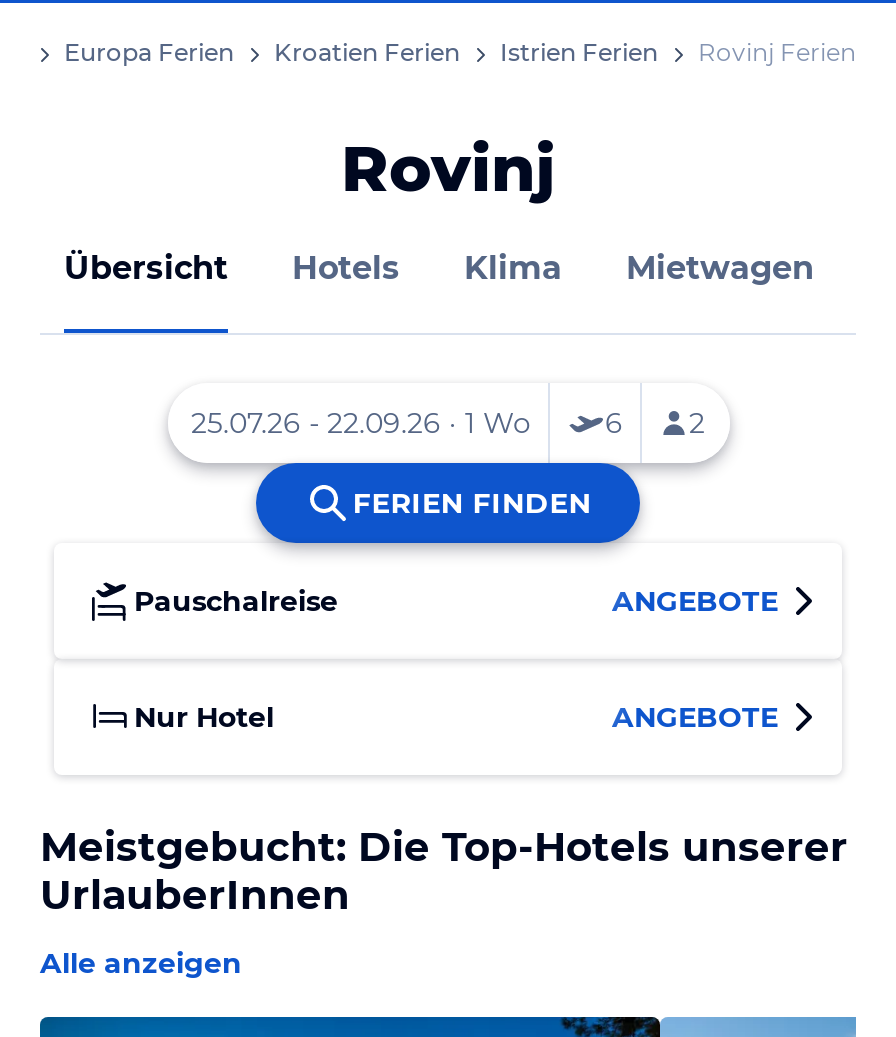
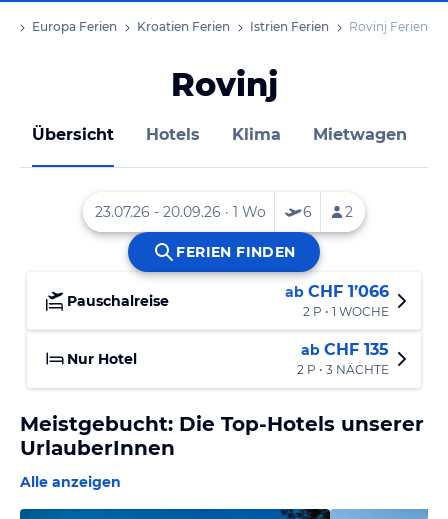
- ANGEBOTE
+ ab CHF 1’066
+ 2 P • 1 WOCHE

- ANGEBOTE
+ ab CHF 135
+ 2 P • 3 NÄCHTE
